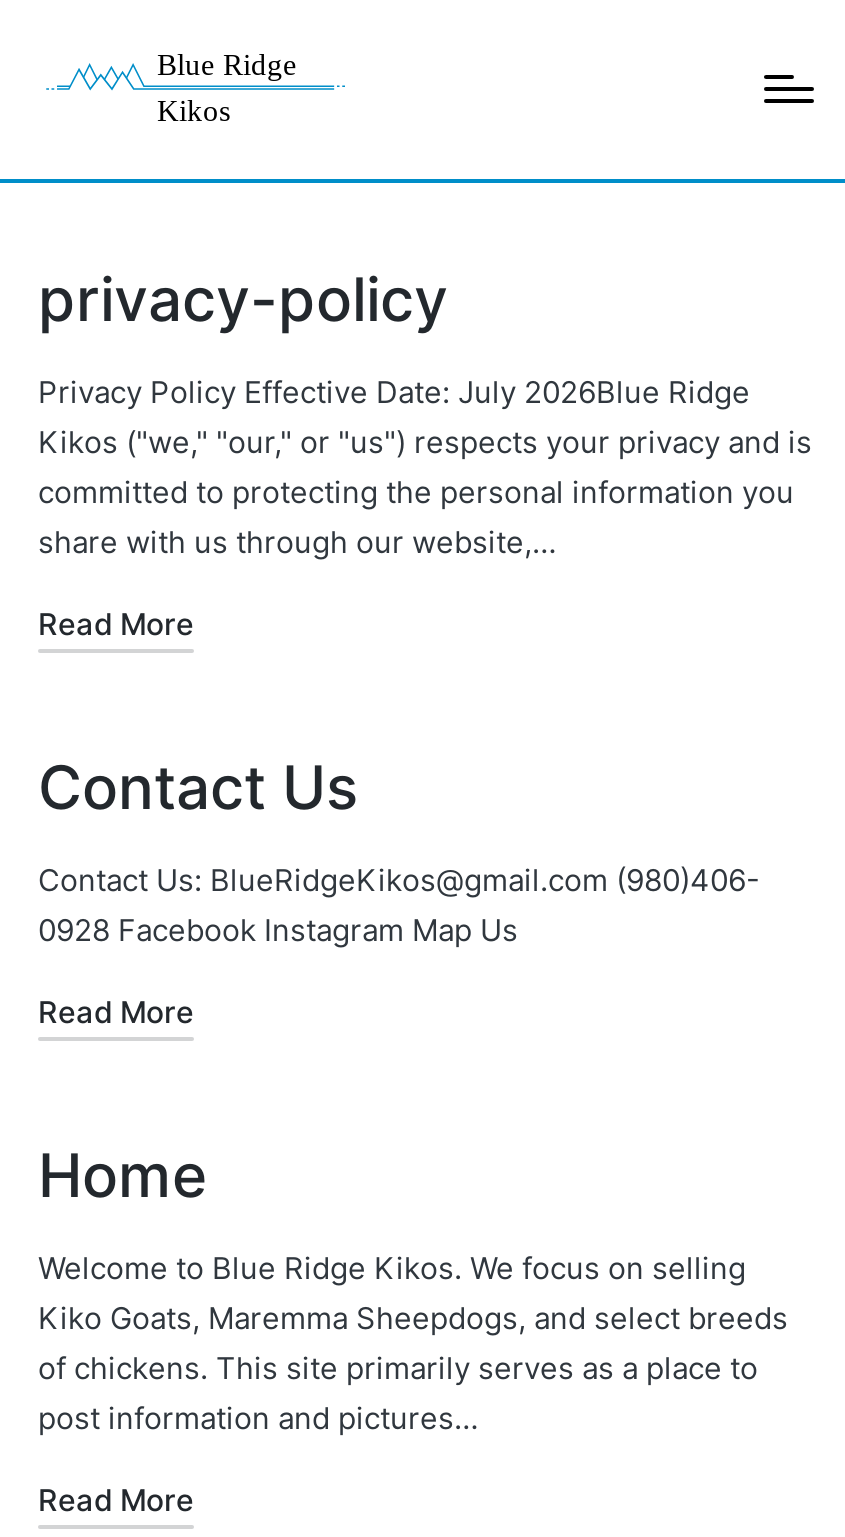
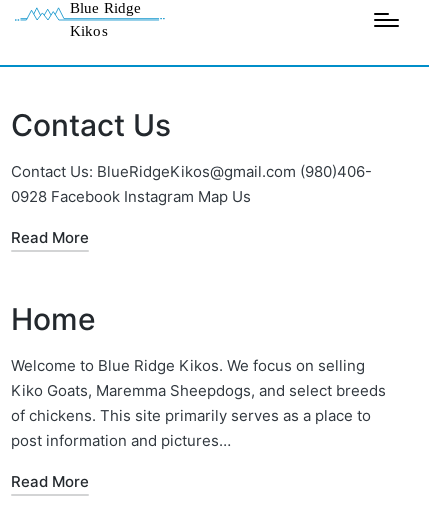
- privacy-policy
- Privacy Policy Effective Date: July 2026Blue Ridge
- Kikos ("we," "our," or "us") respects your privacy and is
- committed to protecting the personal information you
- share with us through our website,…
- Read More
